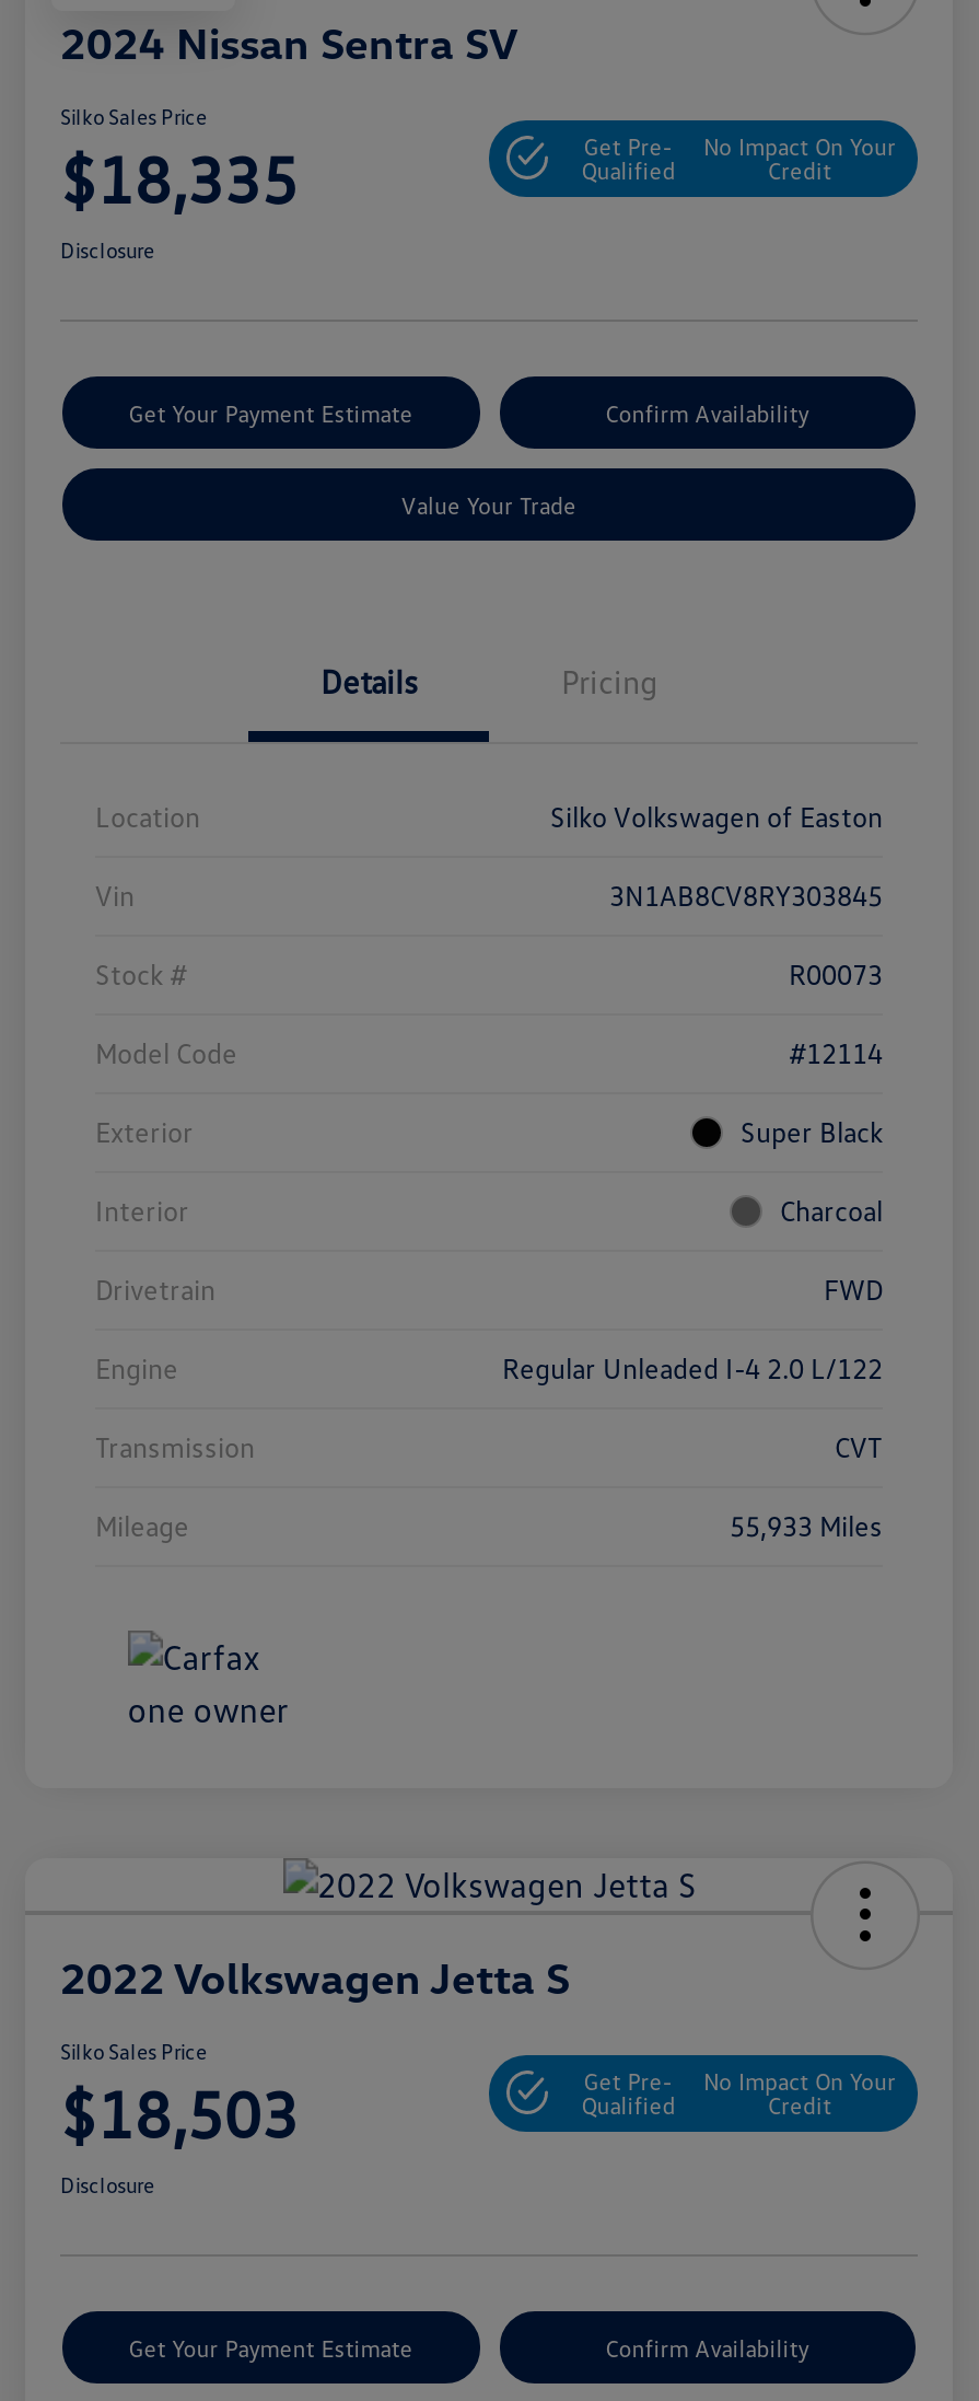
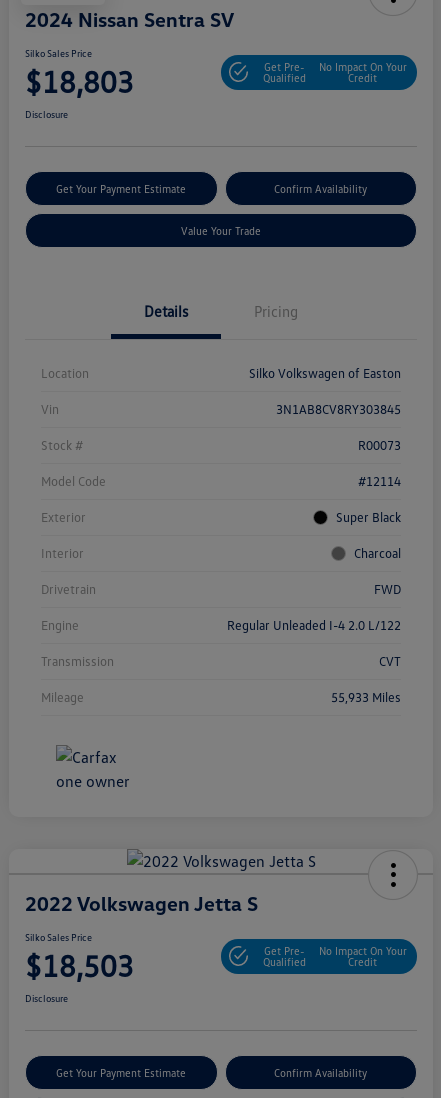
- $18,335
+ $18,803
